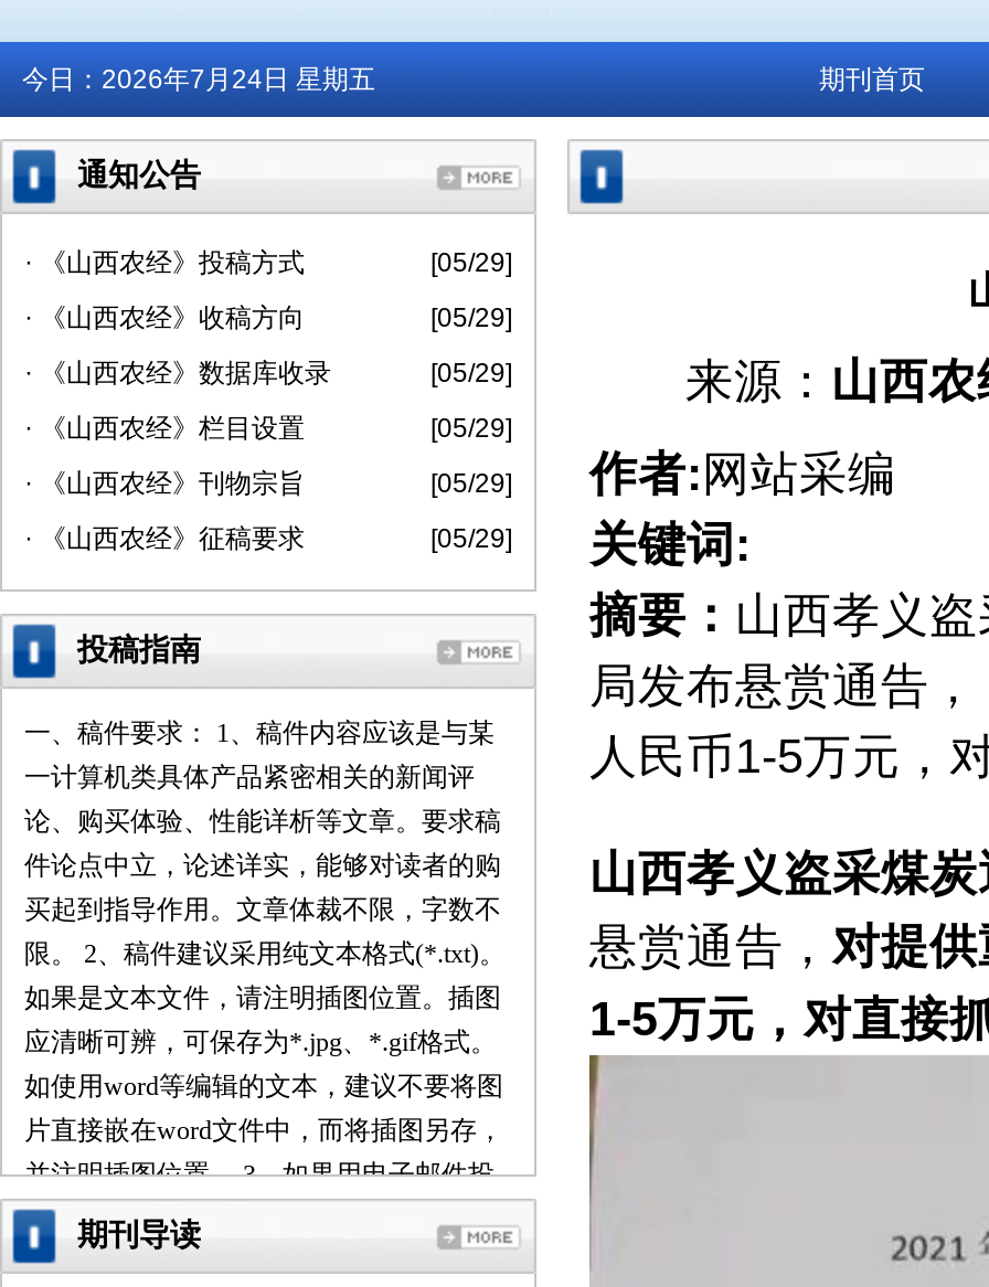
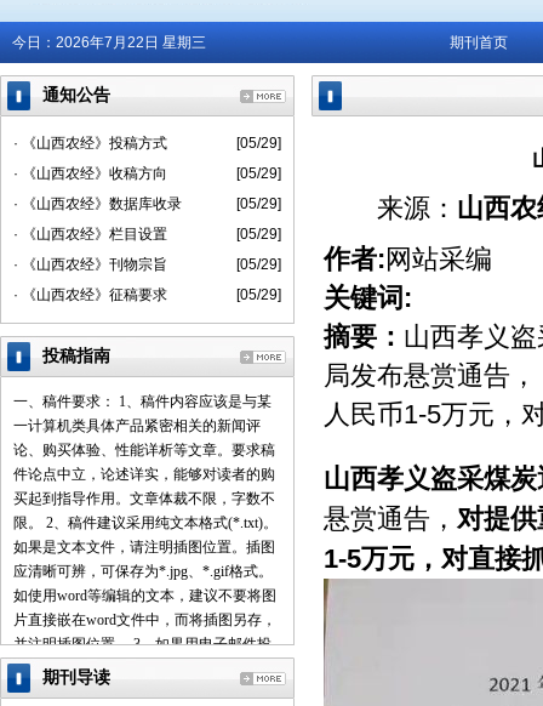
- 今日：2026年7月24日 星期五
+ 今日：2026年7月22日 星期三
